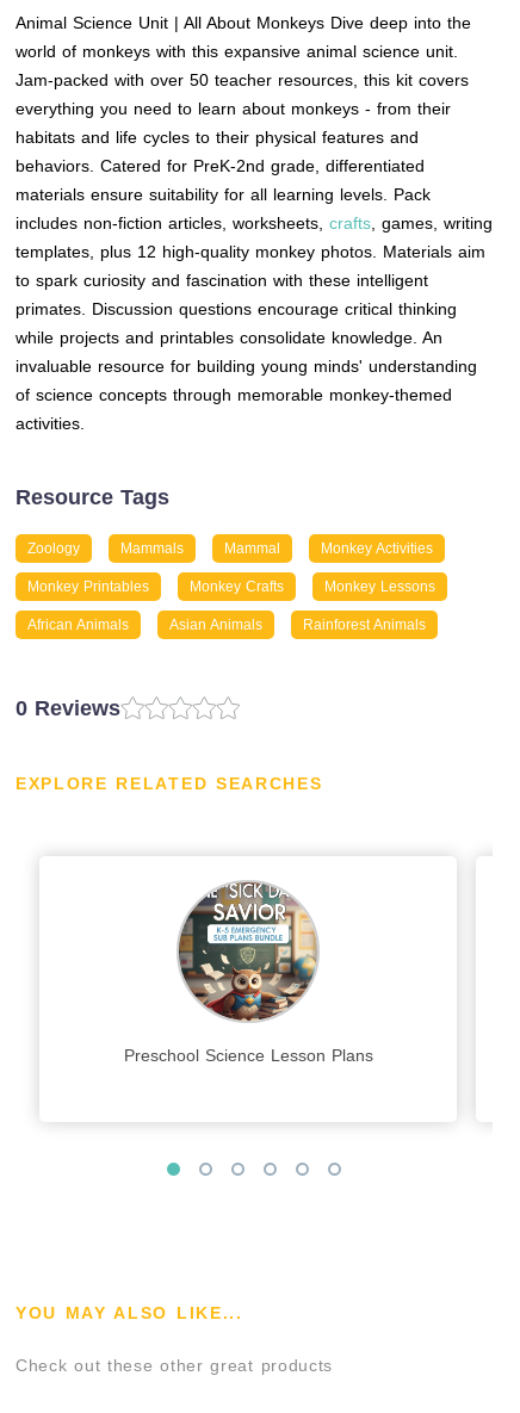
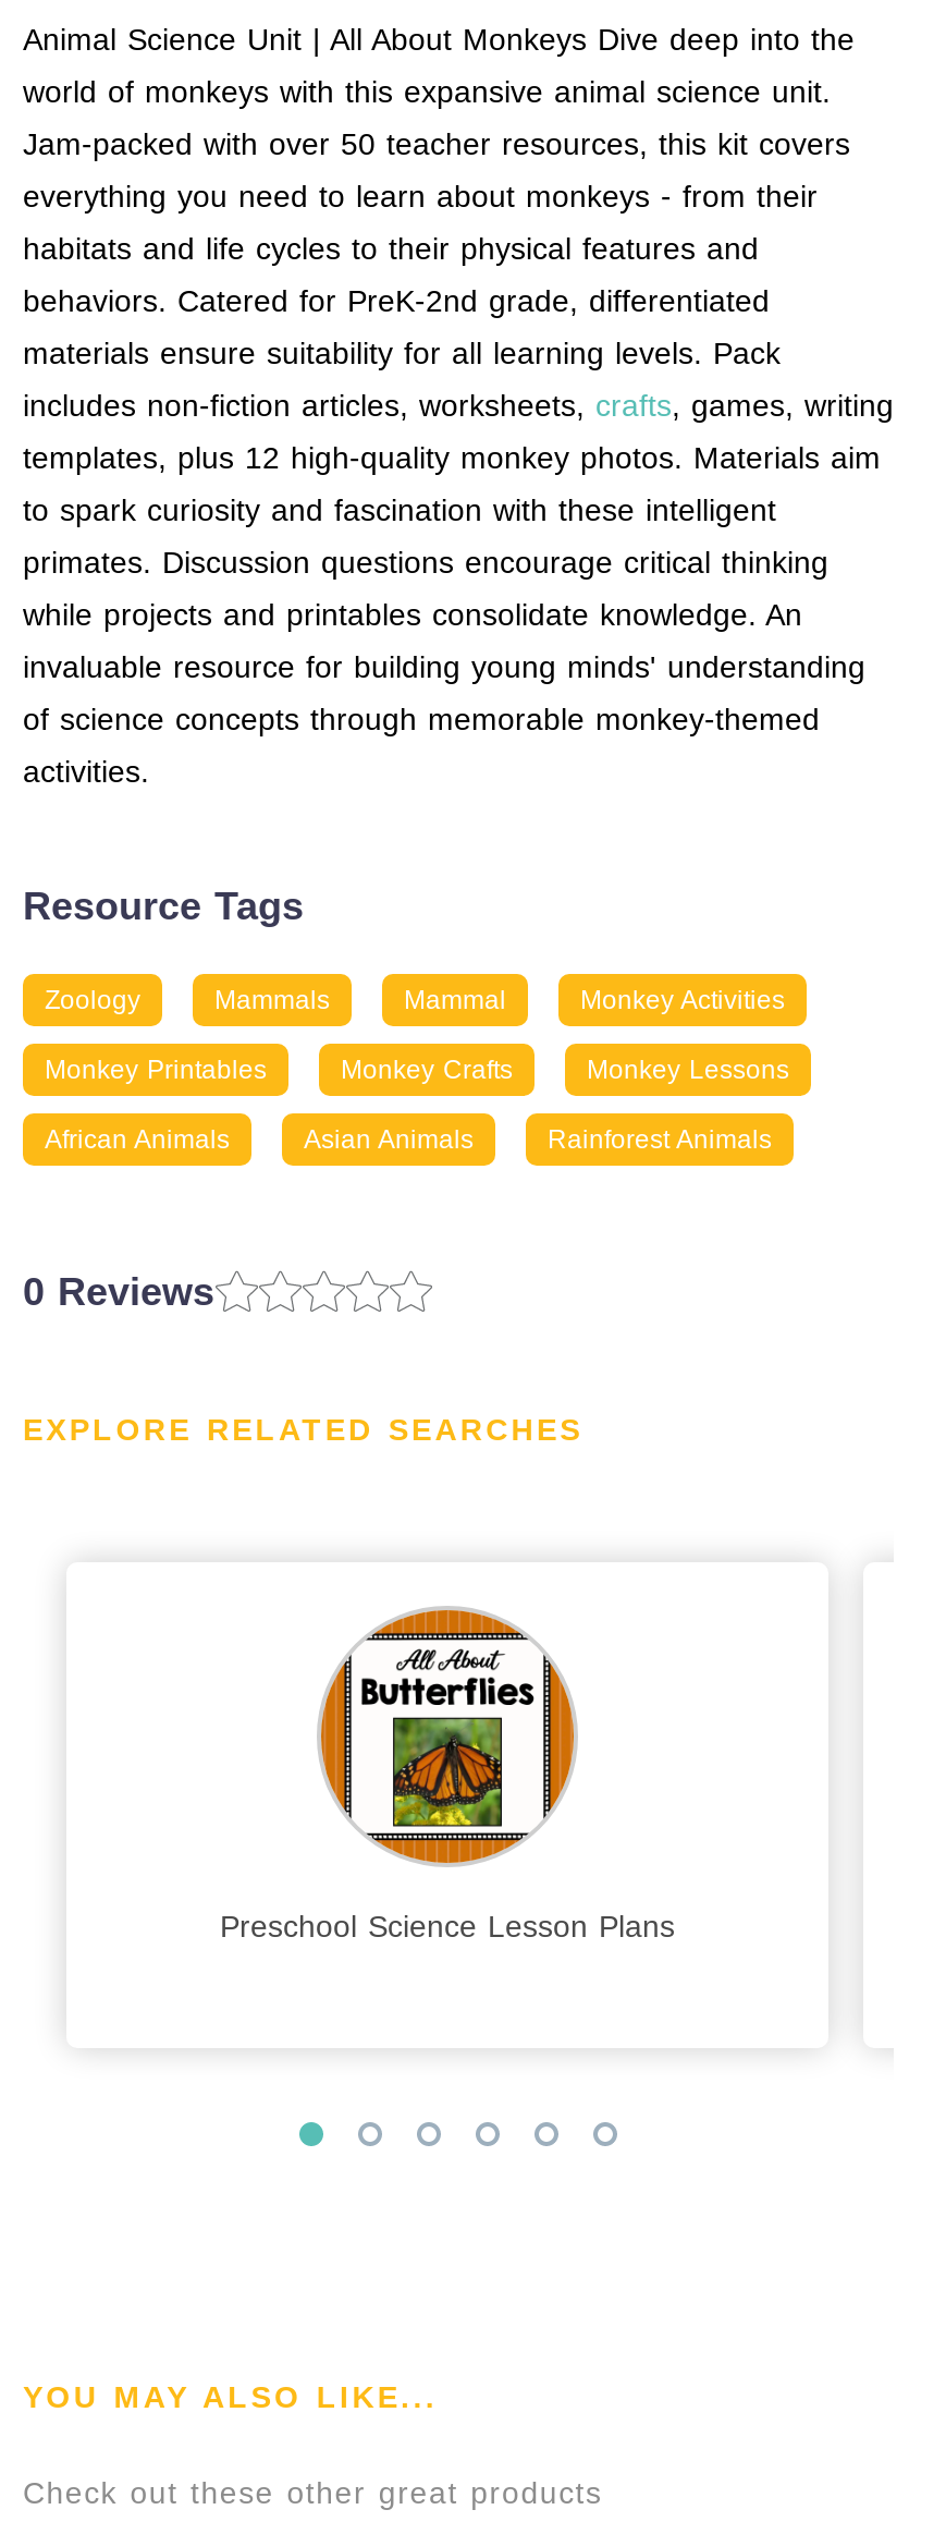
- [image]
+ [image]
